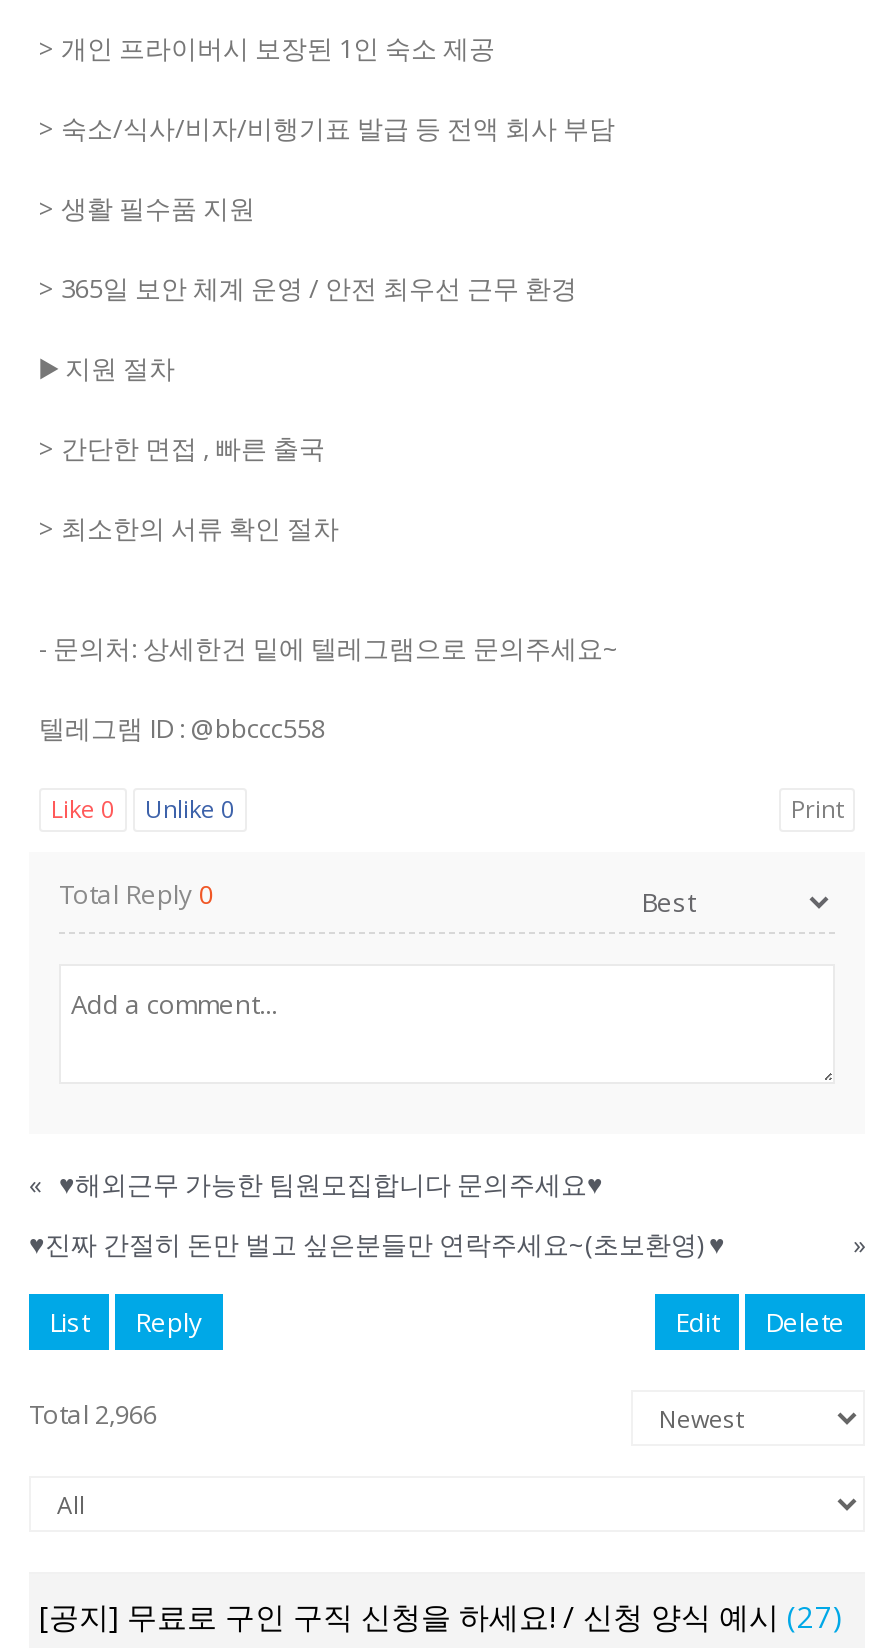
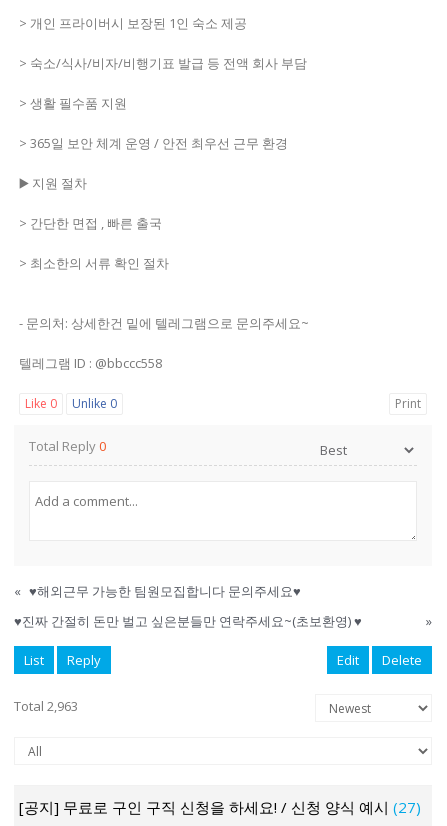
- Total 2,966
+ Total 2,963
